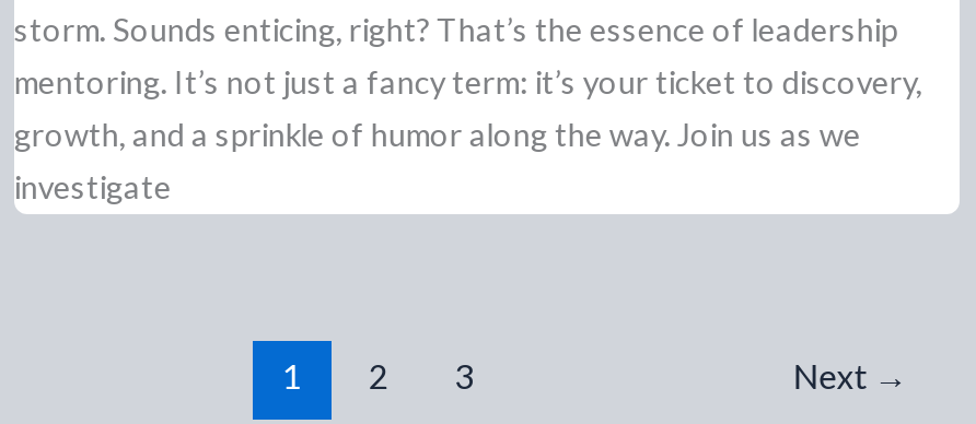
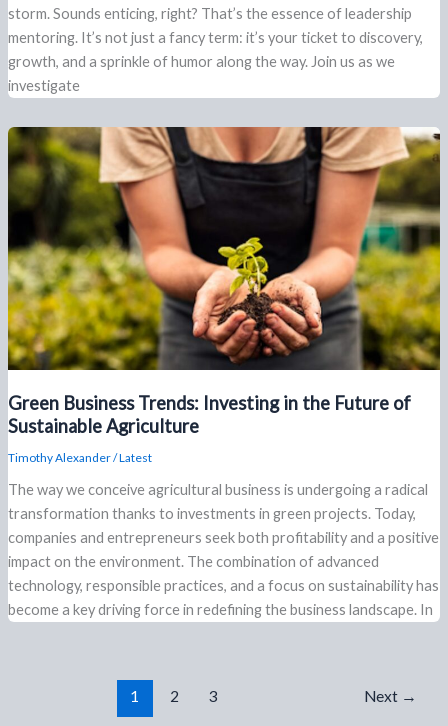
+ [image]
+ Green Business Trends: Investing in the Future of
+ Sustainable Agriculture
+ Timothy Alexander/ Latest
+ The way we conceive agricultural business is undergoing a radical
+ transformation thanks to investments in green projects. Today,
+ companies and entrepreneurs seek both profitability and a positive
+ impact on the environment. The combination of advanced
+ technology, responsible practices, and a focus on sustainability has
+ become a key driving force in redefining the business landscape. In
